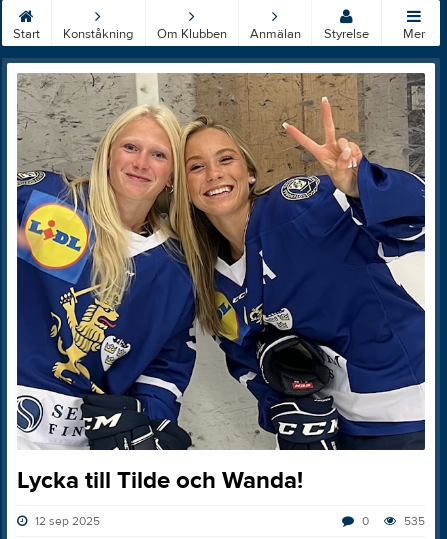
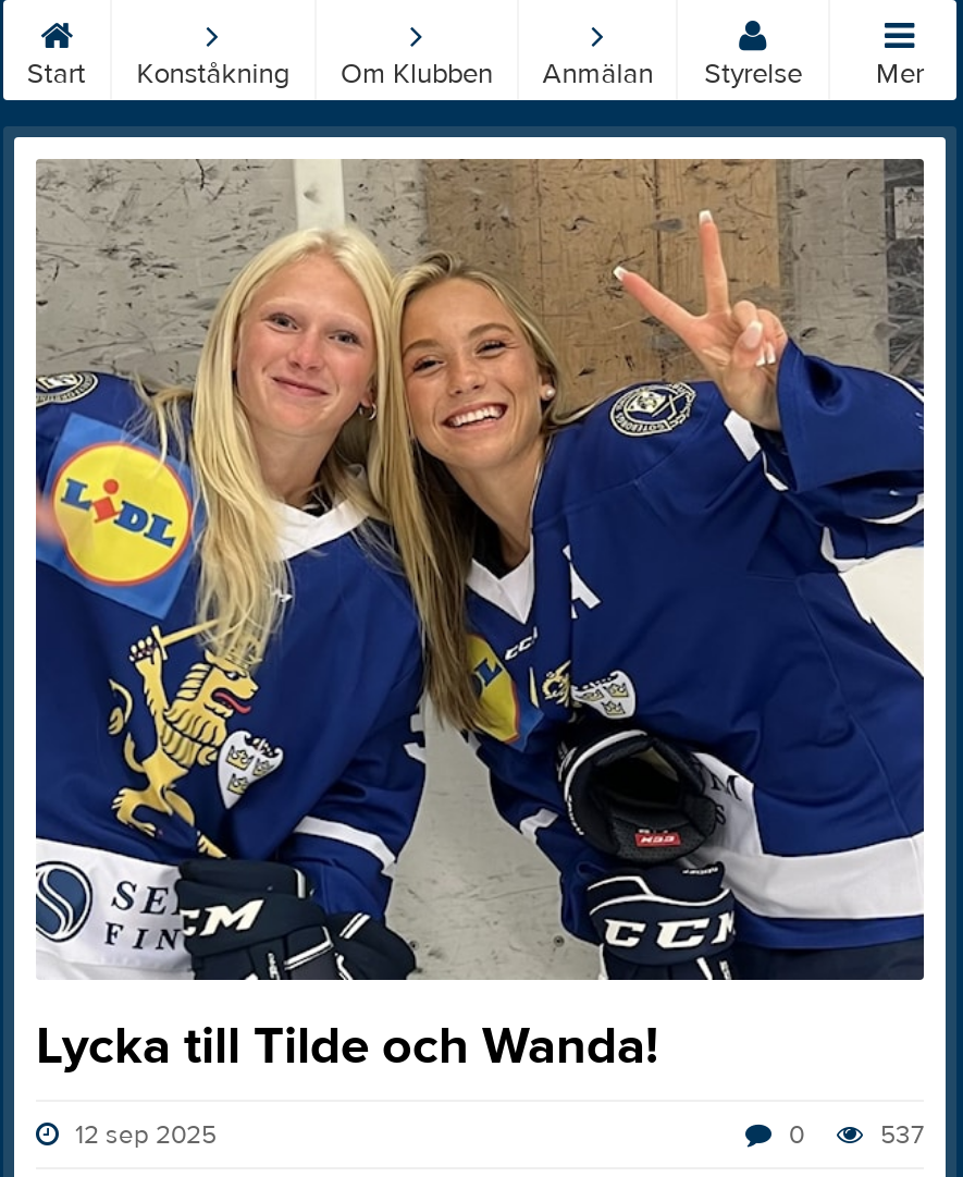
- 0 535
+ 0 537
